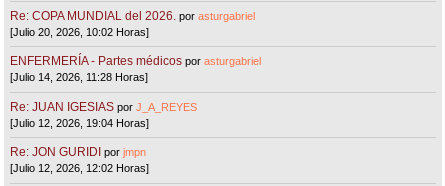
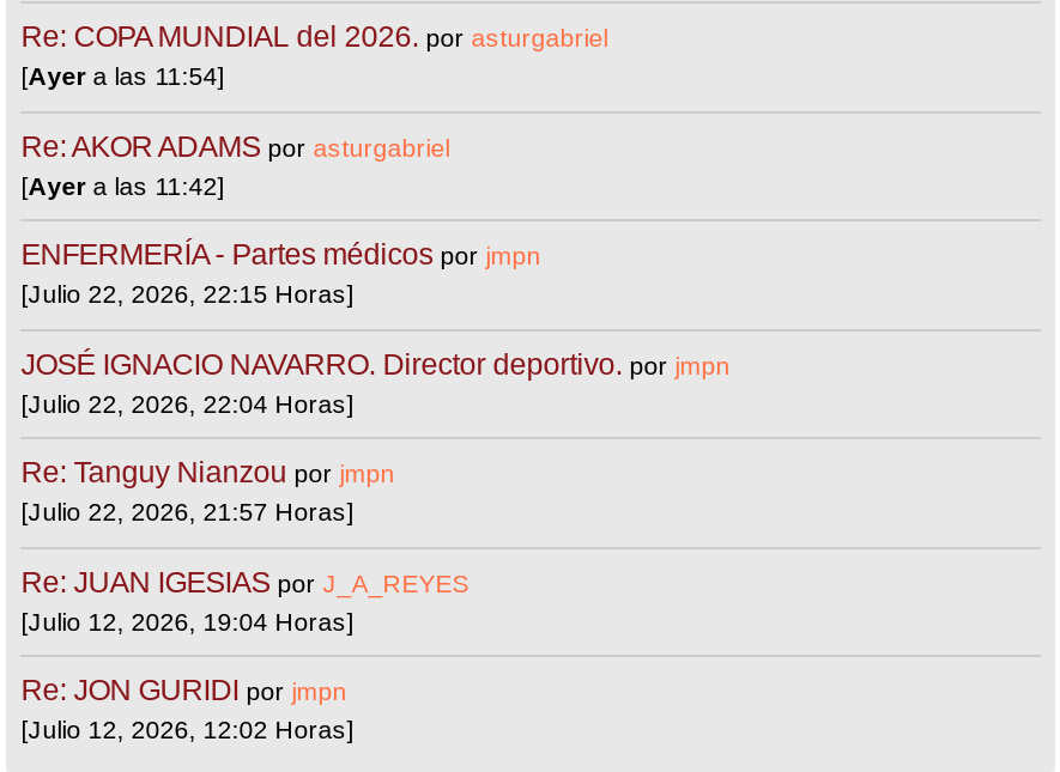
- [Julio 20, 2026, 10:02 Horas]
- ENFERMERÍA - Partes médicos por asturgabriel
- [Julio 14, 2026, 11:28 Horas]
+ [Ayer a las 11:54]
+ Re: AKOR ADAMS por asturgabriel
+ [Ayer a las 11:42]
+ ENFERMERÍA - Partes médicos por jmpn
+ [Julio 22, 2026, 22:15 Horas]
+ JOSÉ IGNACIO NAVARRO. Director deportivo. por jmpn
+ [Julio 22, 2026, 22:04 Horas]
+ Re: Tanguy Nianzou por jmpn
+ [Julio 22, 2026, 21:57 Horas]
